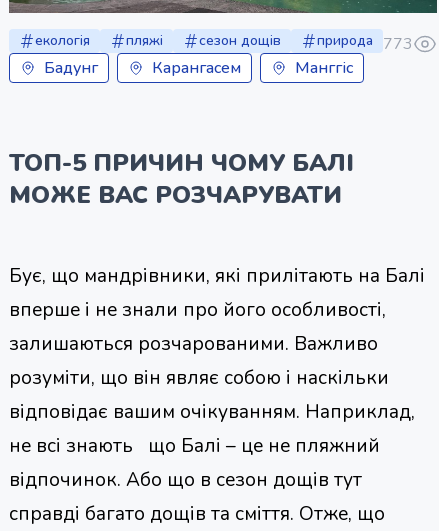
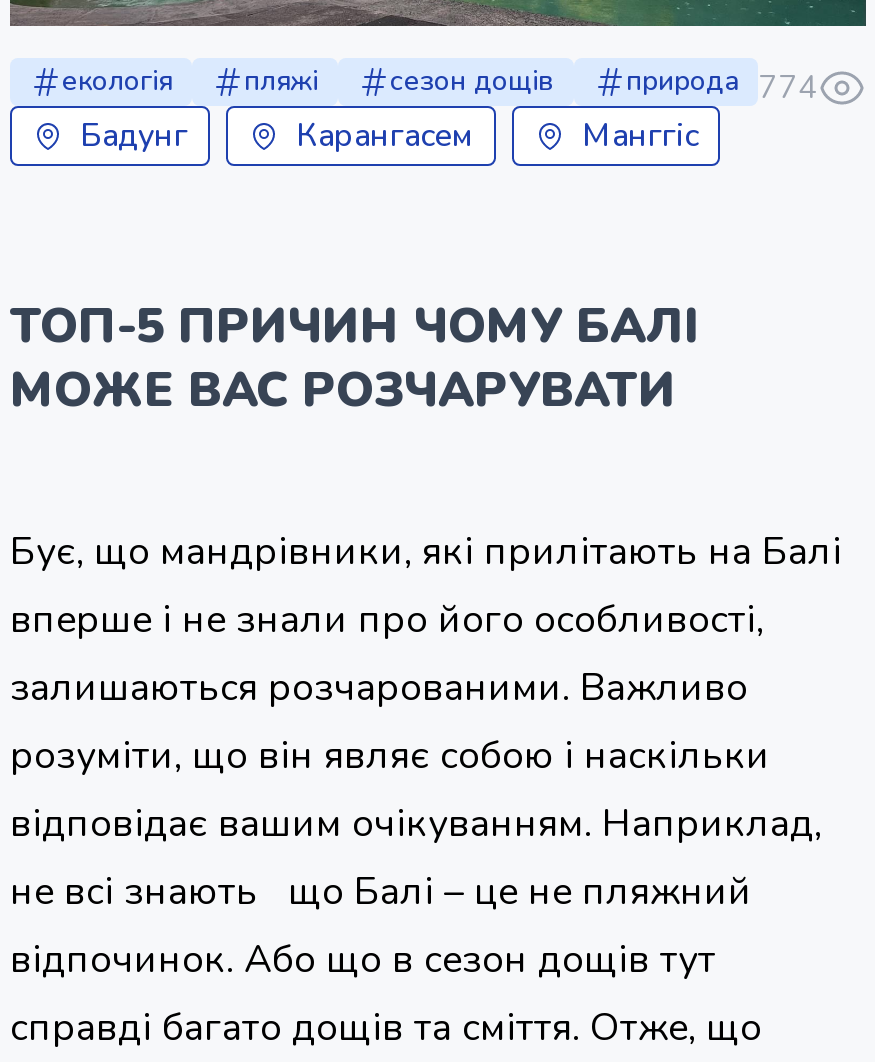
- екологія пляжі сезон дощів природа 773
+ екологія пляжі сезон дощів природа 774
